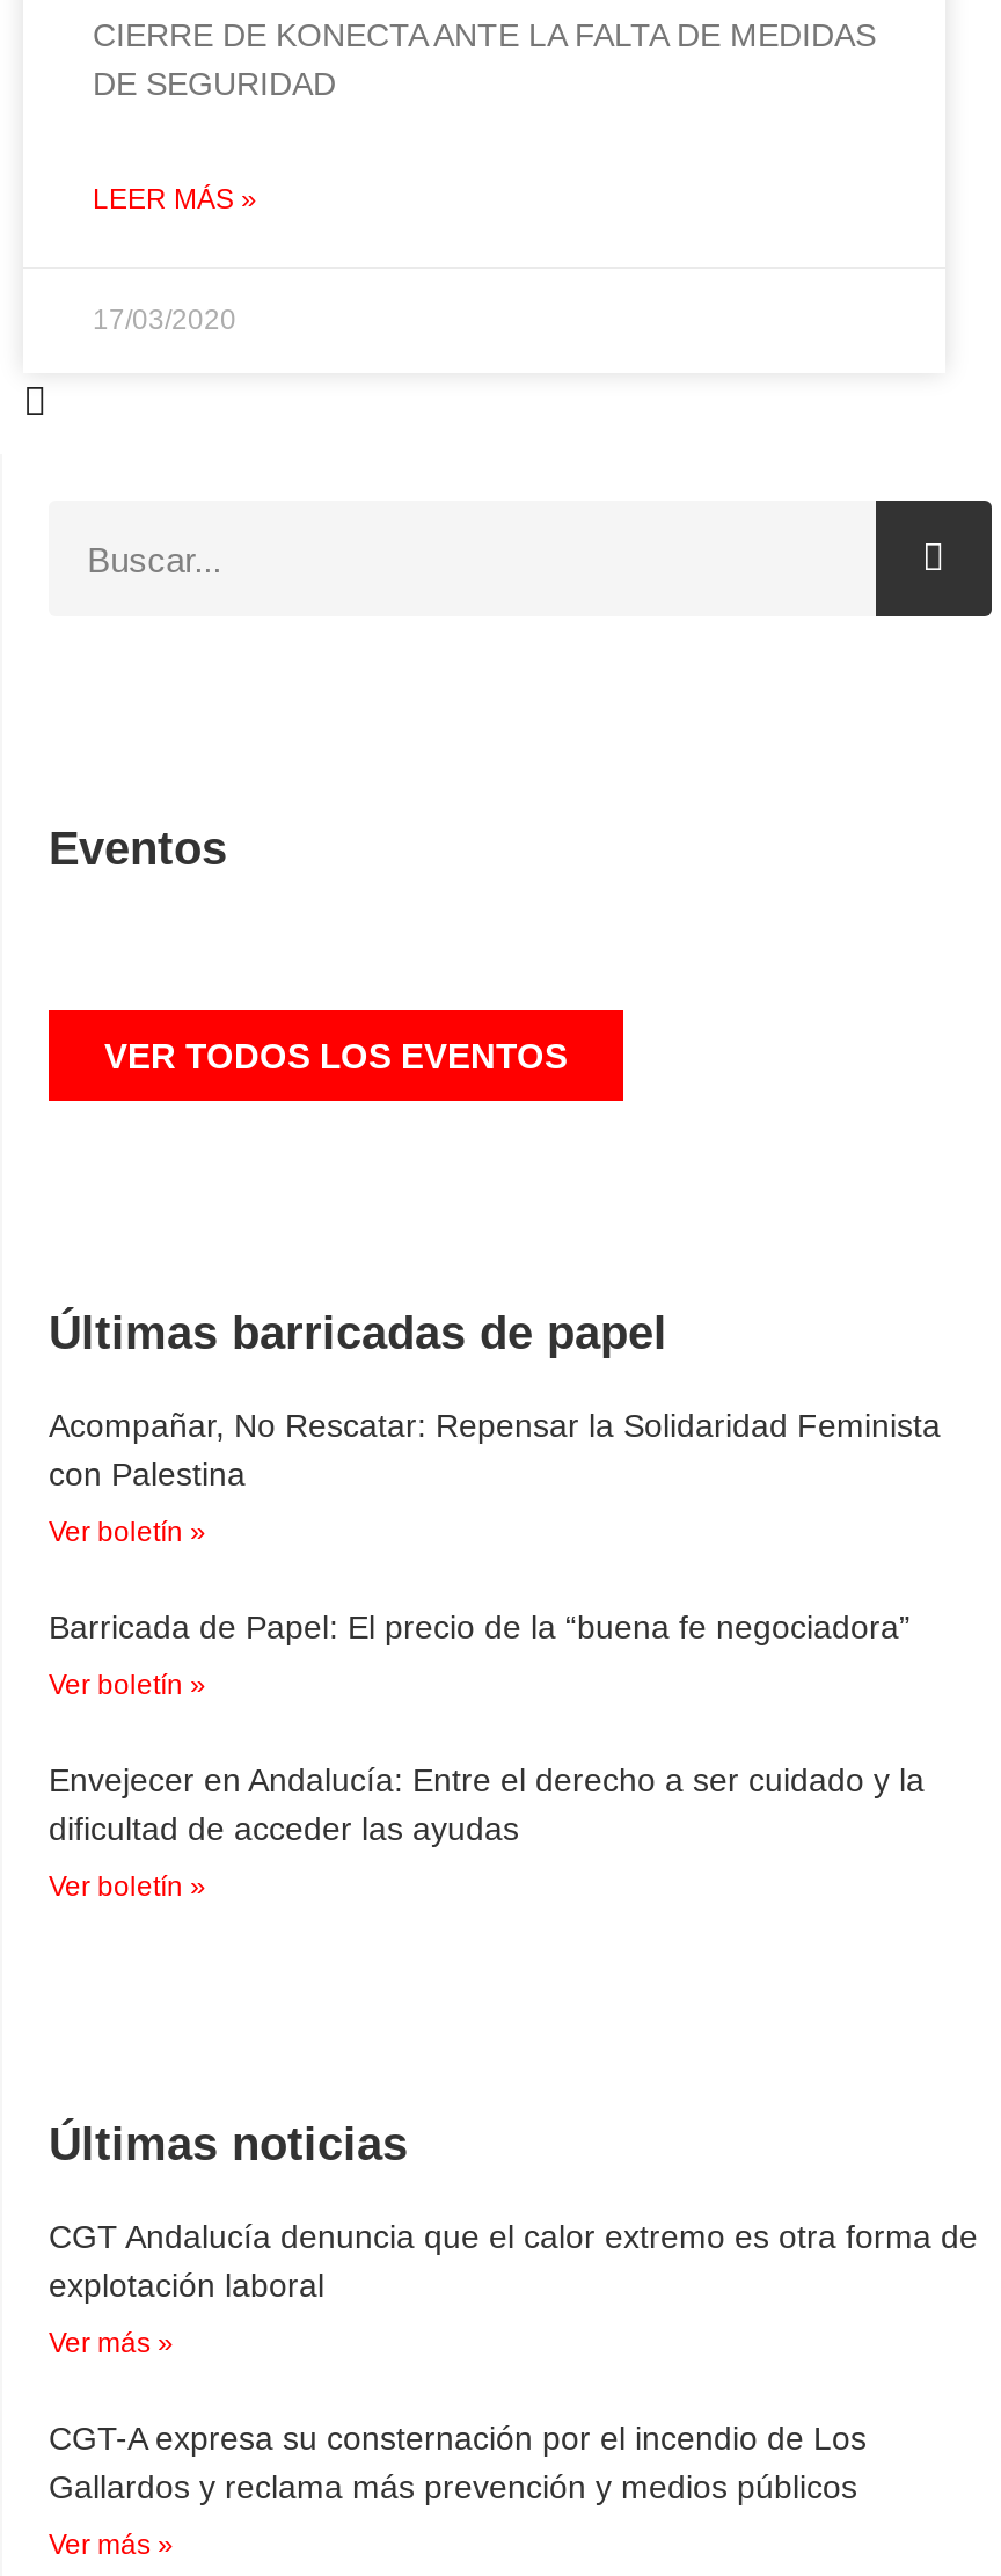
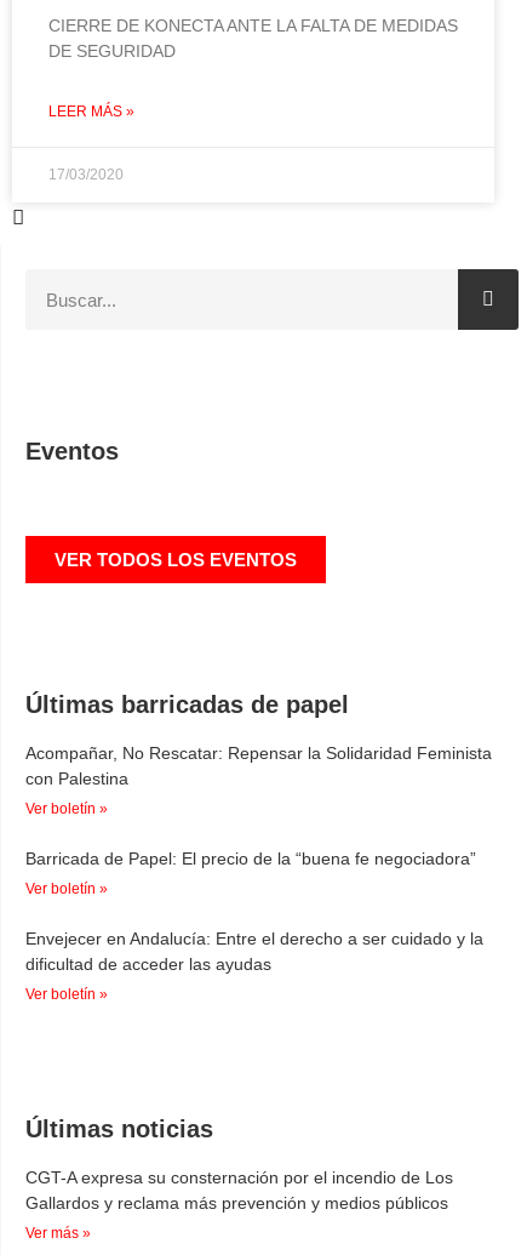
- CGT Andalucía denuncia que el calor extremo es otra forma de
- explotación laboral
- Ver más »
